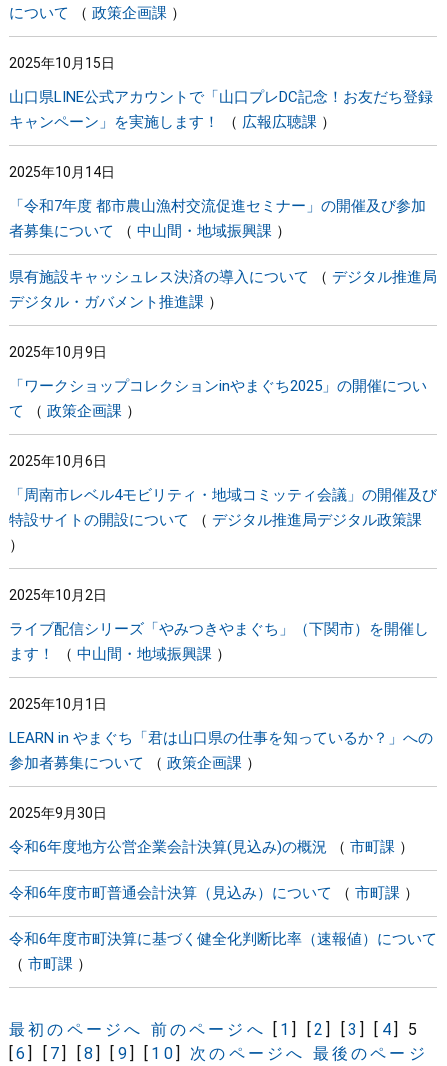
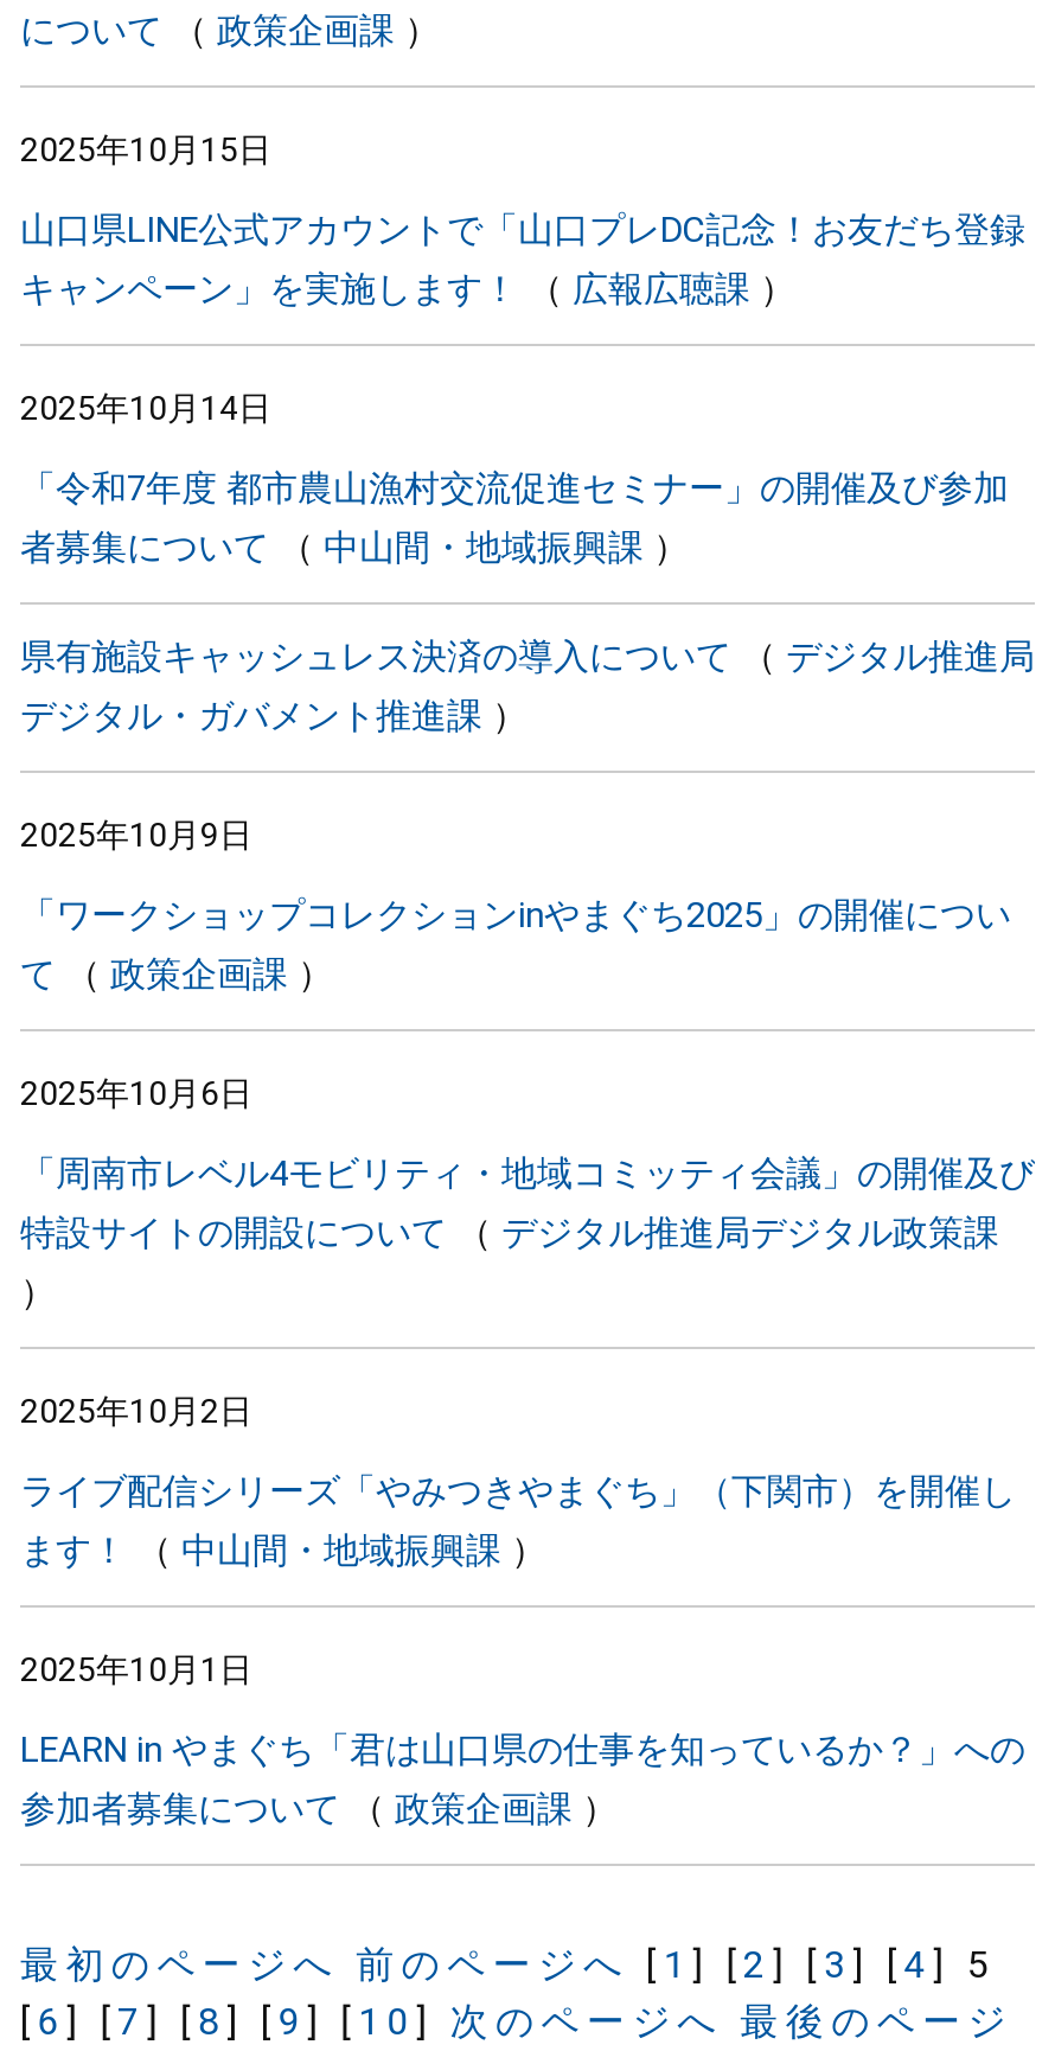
- 2025年9月30日
- 令和6年度地方公営企業会計決算(見込み)の概況
- 市町課
- 令和6年度市町普通会計決算（見込み）について
- 市町課
- 令和6年度市町決算に基づく健全化判断比率（速報値）について
- 市町課
